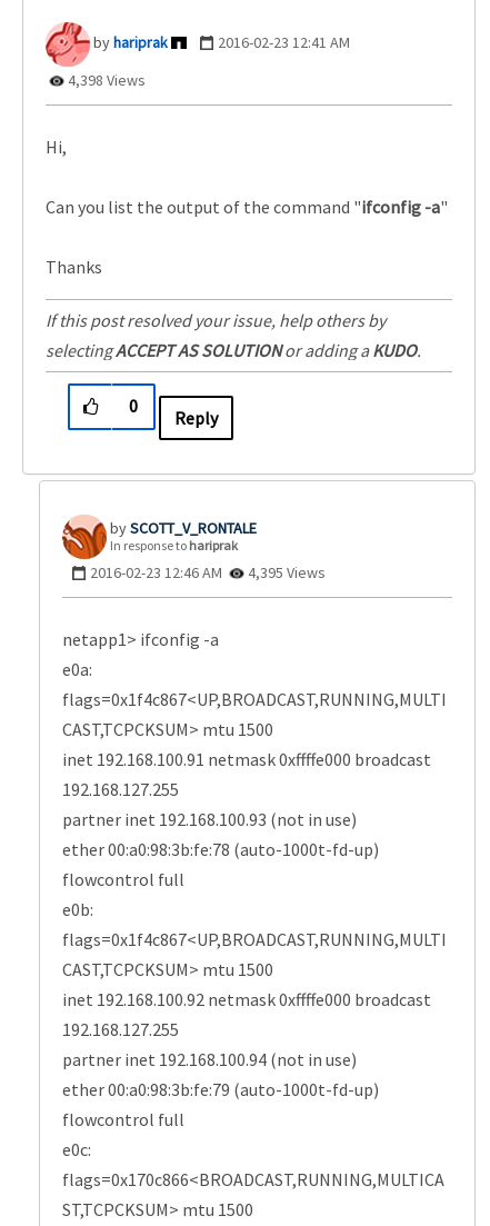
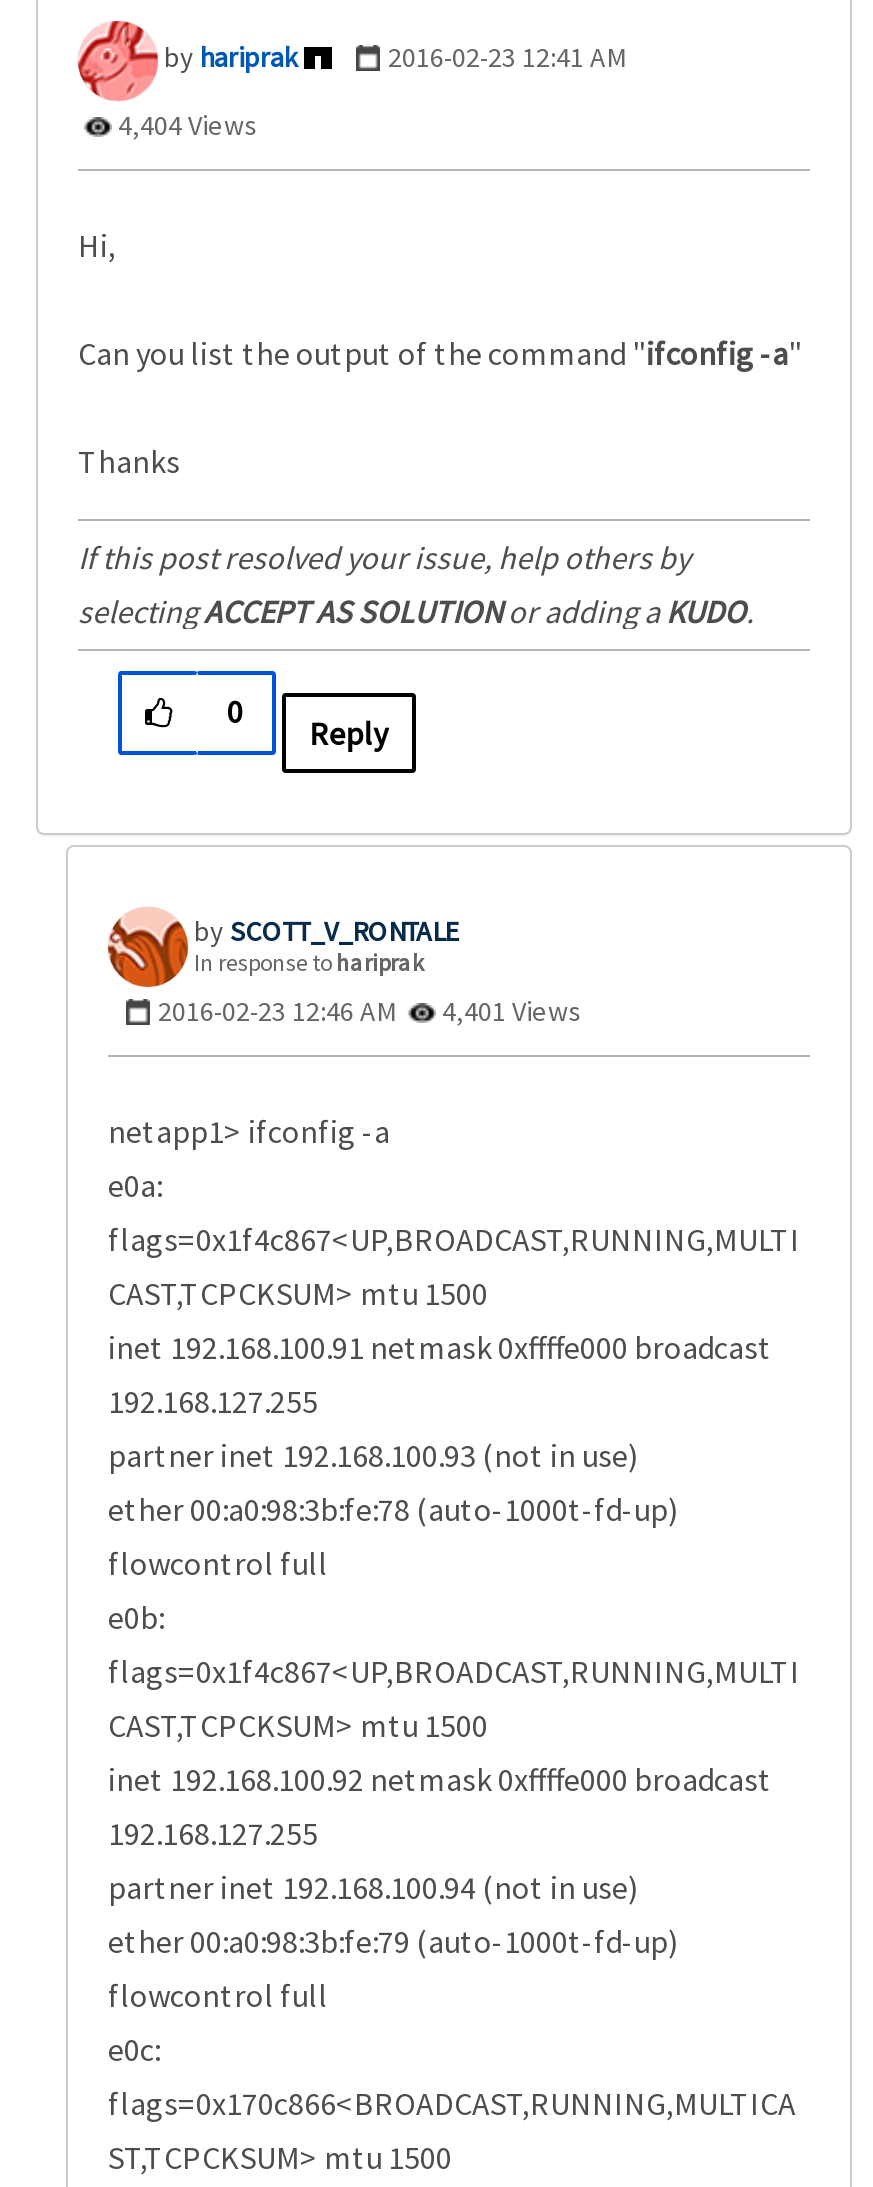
- 4,398 Views
+ 4,404 Views

- 2016-02-23 12:46 AM 4,395 Views
+ 2016-02-23 12:46 AM 4,401 Views
